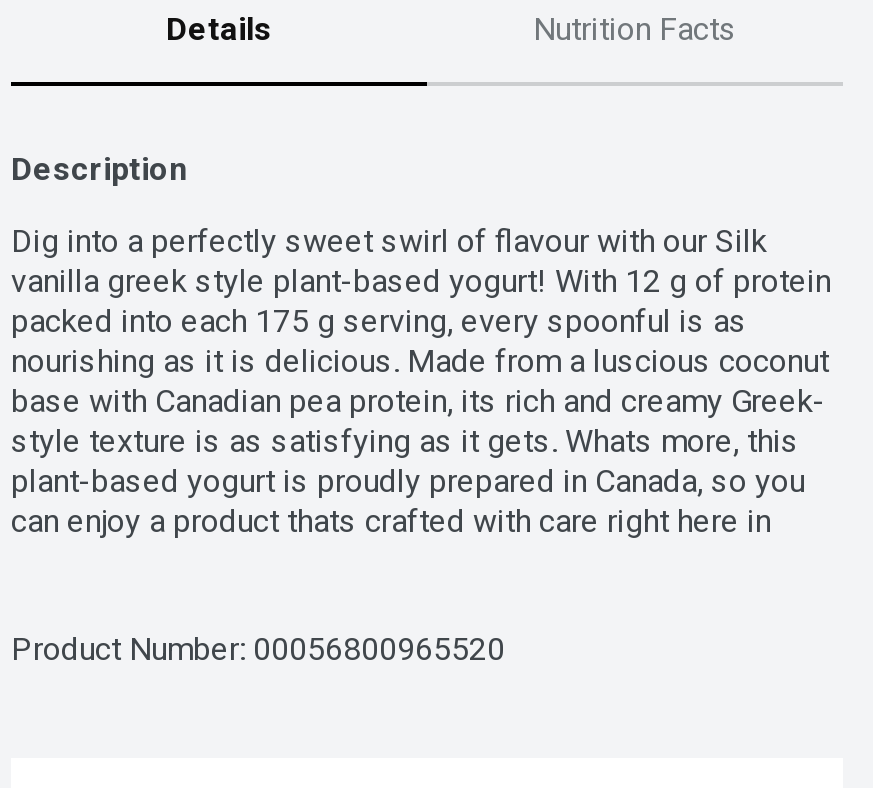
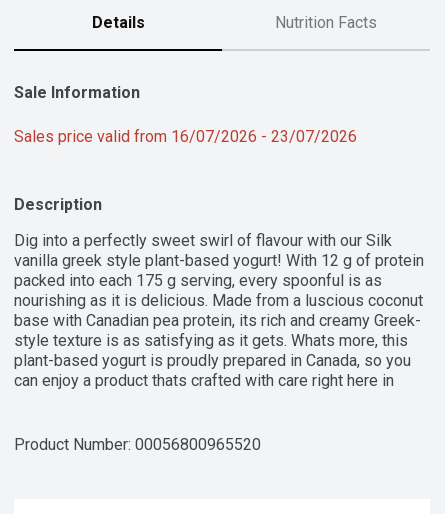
+ Sale Information
+ Sales price valid from 16/07/2026 - 23/07/2026
